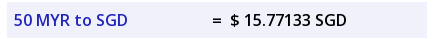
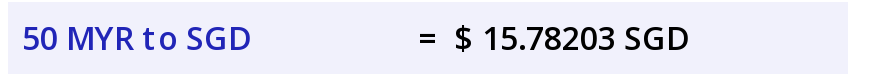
- = $ 15.77133 SGD
+ = $ 15.78203 SGD
